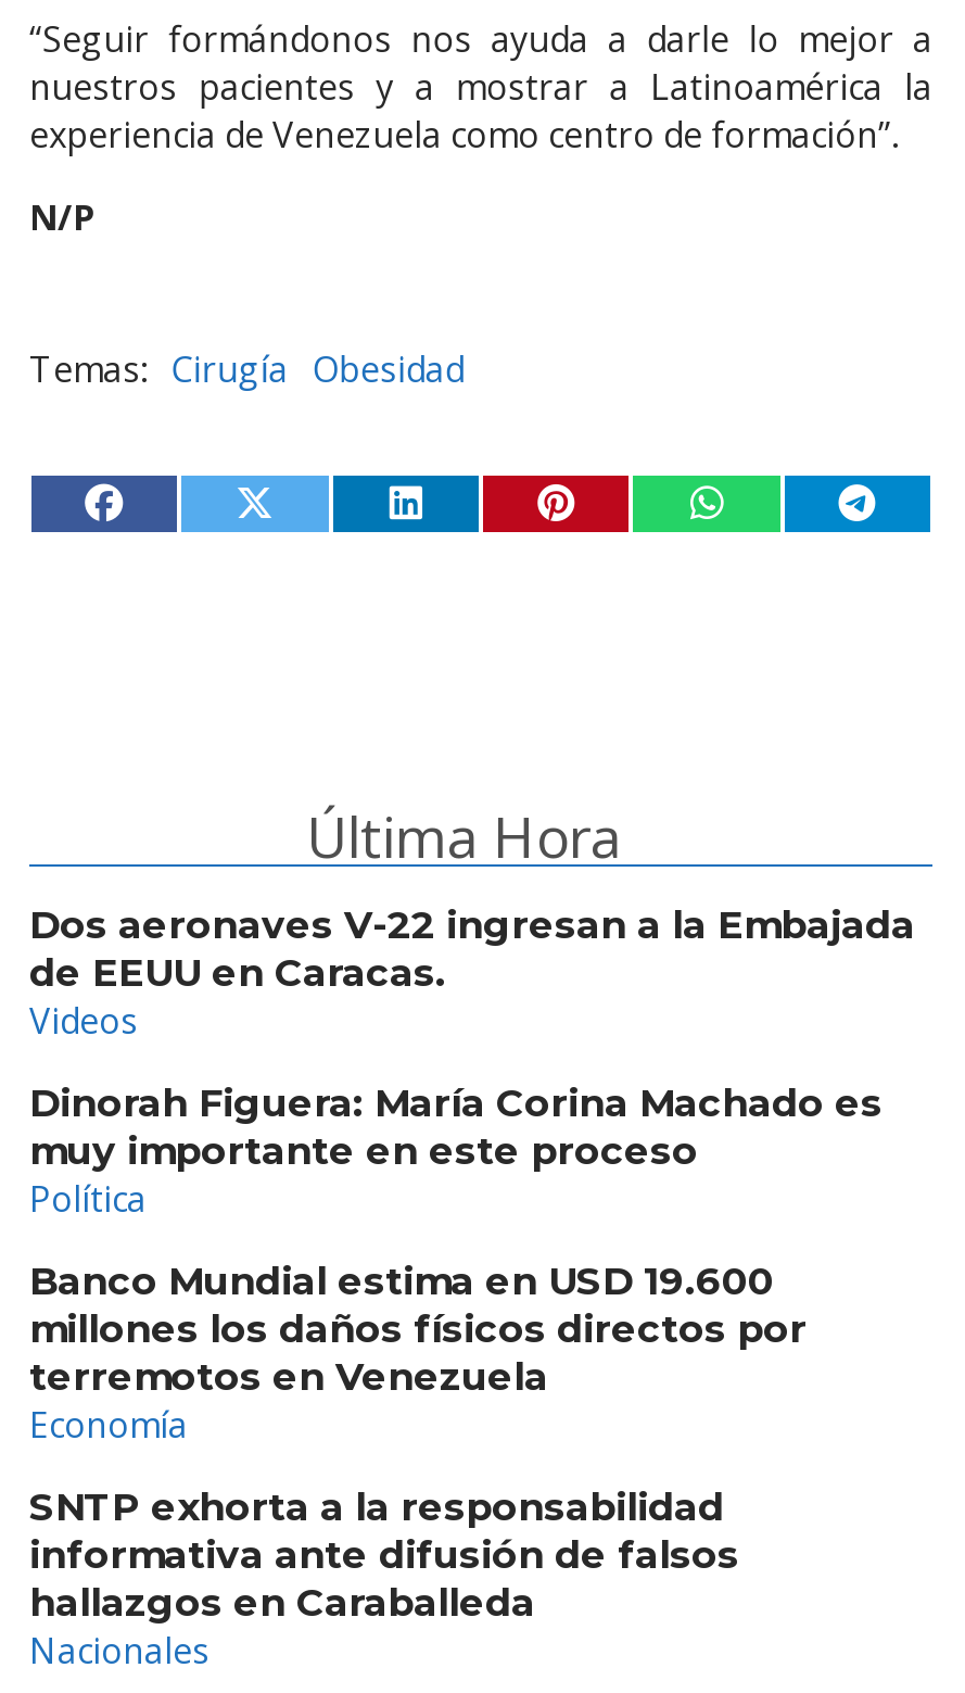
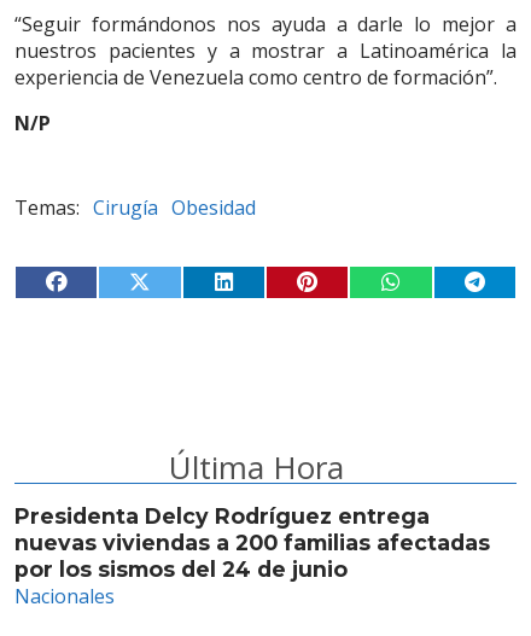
- Dos aeronaves V-22 ingresan a la Embajada
- de EEUU en Caracas.
- Videos
- Dinorah Figuera: María Corina Machado es
- muy importante en este proceso
- Política
- Banco Mundial estima en USD 19.600
- millones los daños físicos directos por
- terremotos en Venezuela
- Economía
- SNTP exhorta a la responsabilidad
- informativa ante difusión de falsos
- hallazgos en Caraballeda
+ Presidenta Delcy Rodríguez entrega
+ nuevas viviendas a 200 familias afectadas
+ por los sismos del 24 de junio
